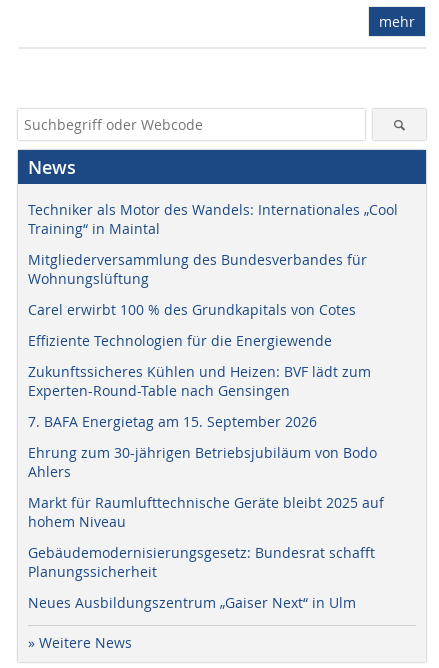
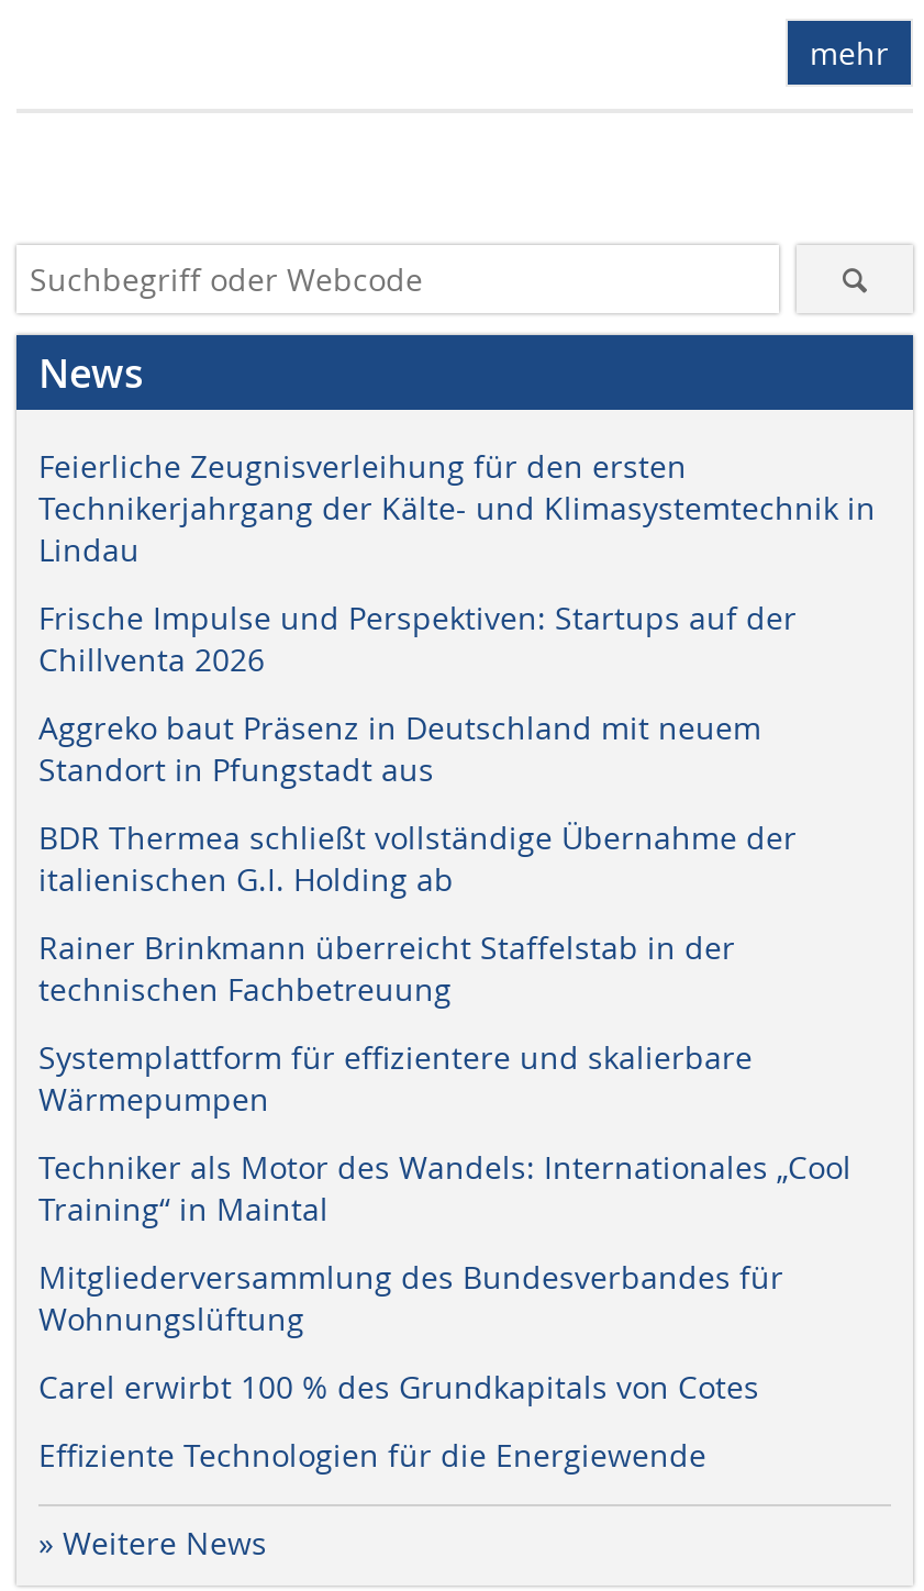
+ Feierliche Zeugnisverleihung für den ersten
+ Technikerjahrgang der Kälte- und Klimasystemtechnik in
+ Lindau
+ Frische Impulse und Perspektiven: Startups auf der
+ Chillventa 2026
+ Aggreko baut Präsenz in Deutschland mit neuem
+ Standort in Pfungstadt aus
+ BDR Thermea schließt vollständige Übernahme der
+ italienischen G.I. Holding ab
+ Rainer Brinkmann überreicht Staffelstab in der
+ technischen Fachbetreuung
+ Systemplattform für effizientere und skalierbare
+ Wärmepumpen

moved down: Techniker als Motor des Wandels: Internationales „Cool | Training“ in Maintal | Mitgliederversammlung des Bundesverbandes für | Wohnungslüftung | Carel erwirbt 100 % des Grundkapitals von Cotes | Effiziente Technologien für die Energiewende

- Zukunftssicheres Kühlen und Heizen: BVF lädt zum
- Experten-Round-Table nach Gensingen
- 7. BAFA Energietag am 15. September 2026
- Ehrung zum 30-jährigen Betriebsjubiläum von Bodo
- Ahlers
- Markt für Raumlufttechnische Geräte bleibt 2025 auf
- hohem Niveau
- Gebäudemodernisierungsgesetz: Bundesrat schafft
- Planungssicherheit
- Neues Ausbildungszentrum „Gaiser Next“ in Ulm
